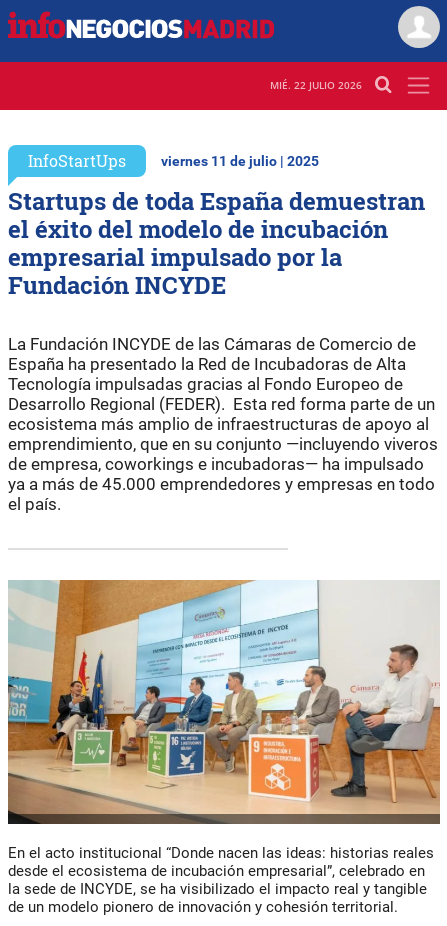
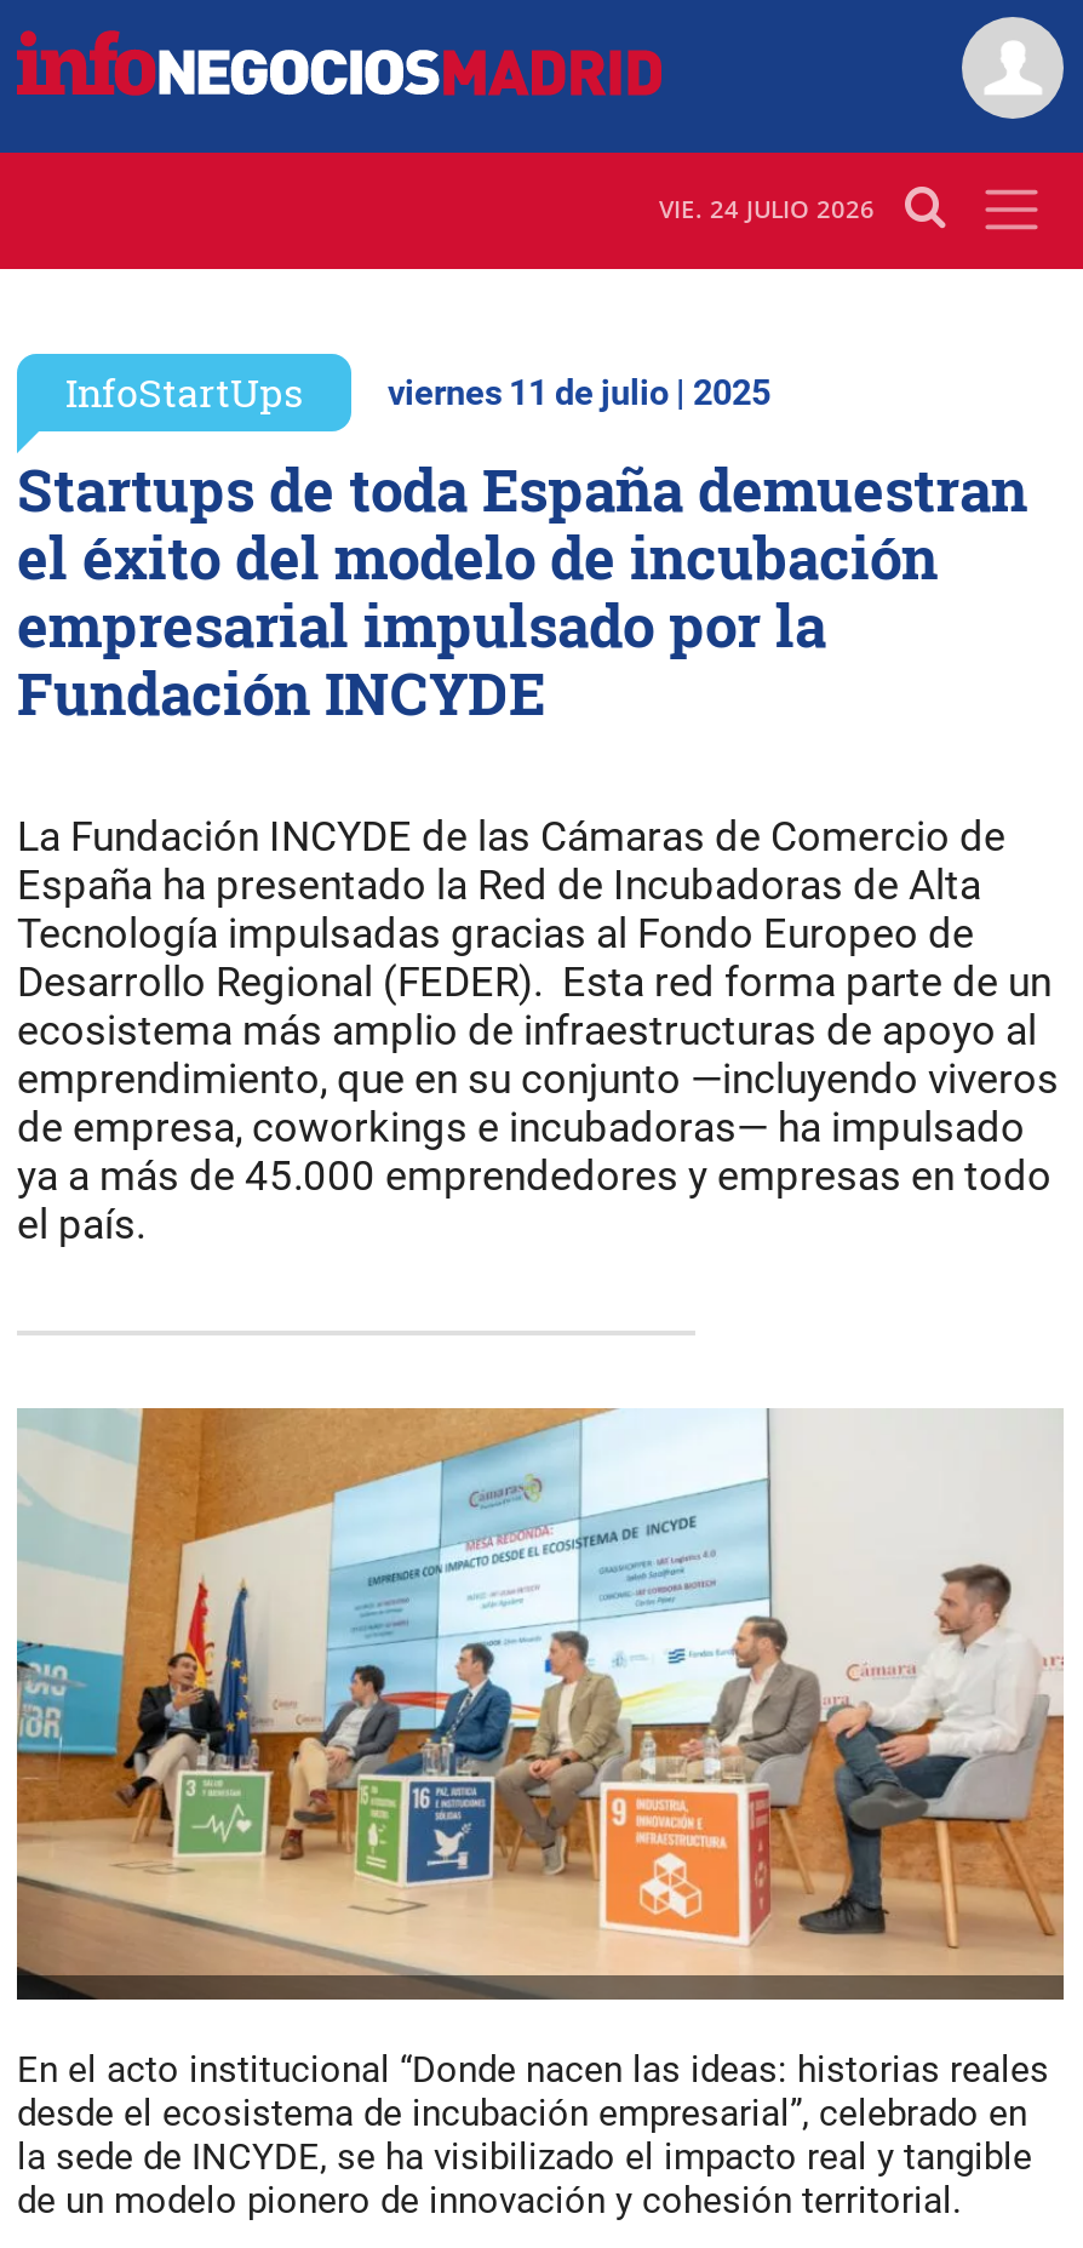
- MIÉ. 22 JULIO 2026
+ VIE. 24 JULIO 2026
